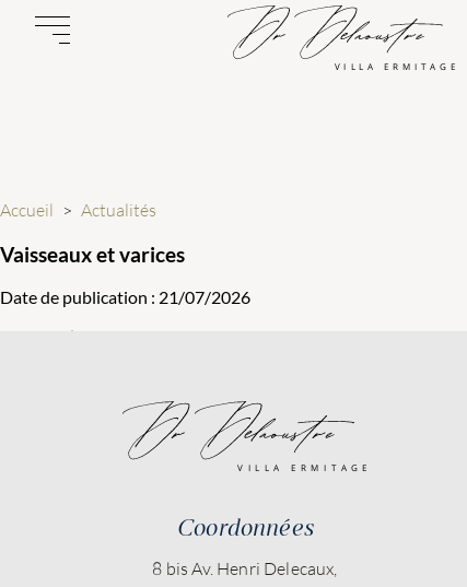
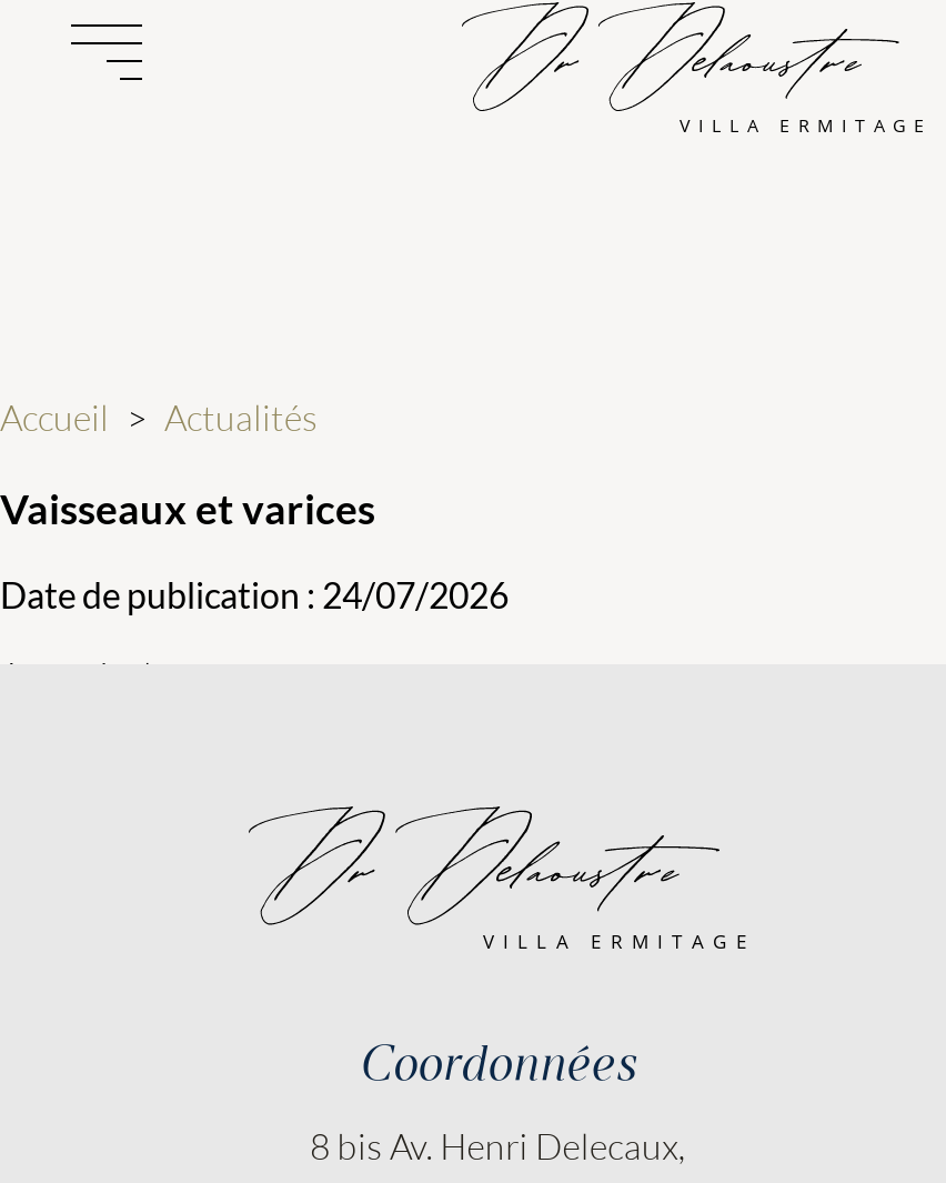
- Date de publication : 21/07/2026
+ Date de publication : 24/07/2026
